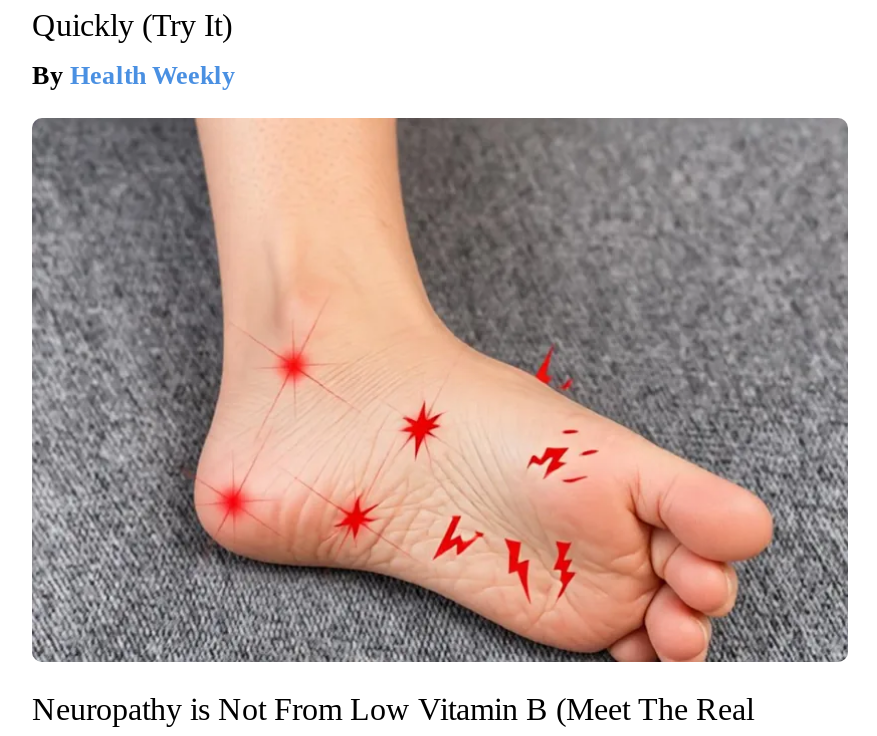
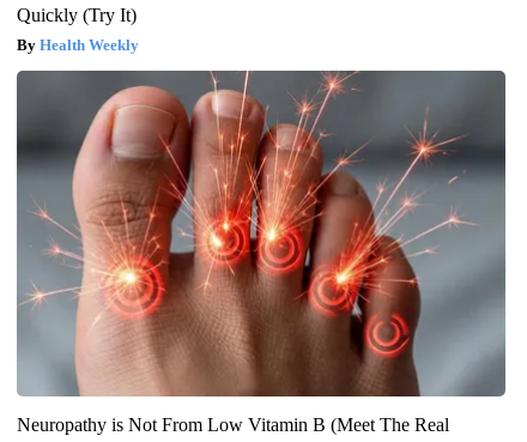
- [image]
+ [image]
